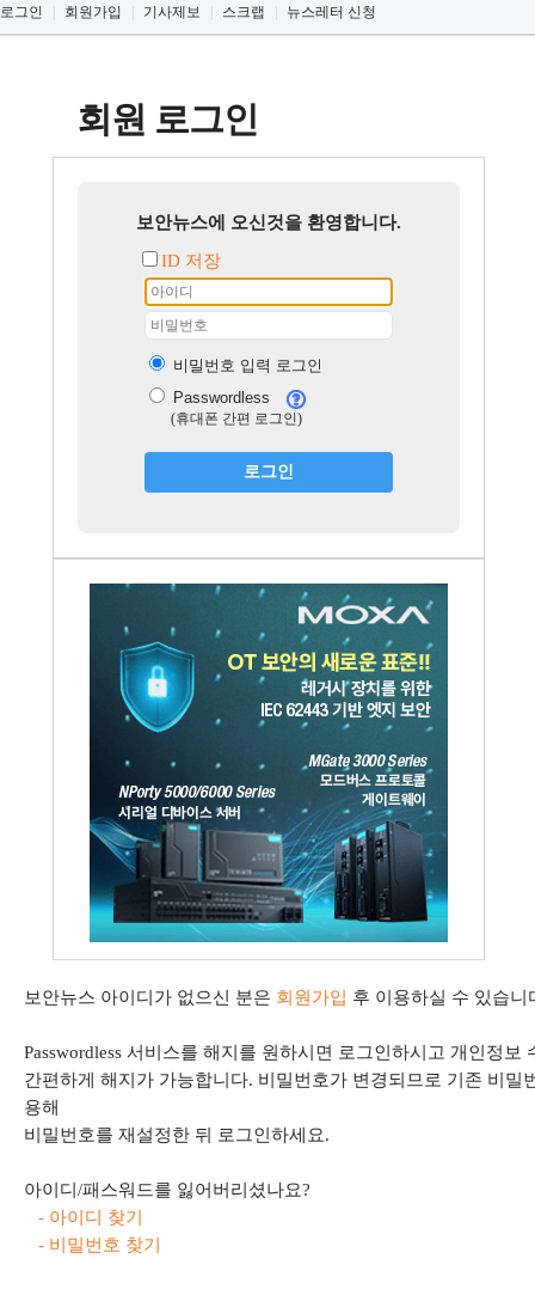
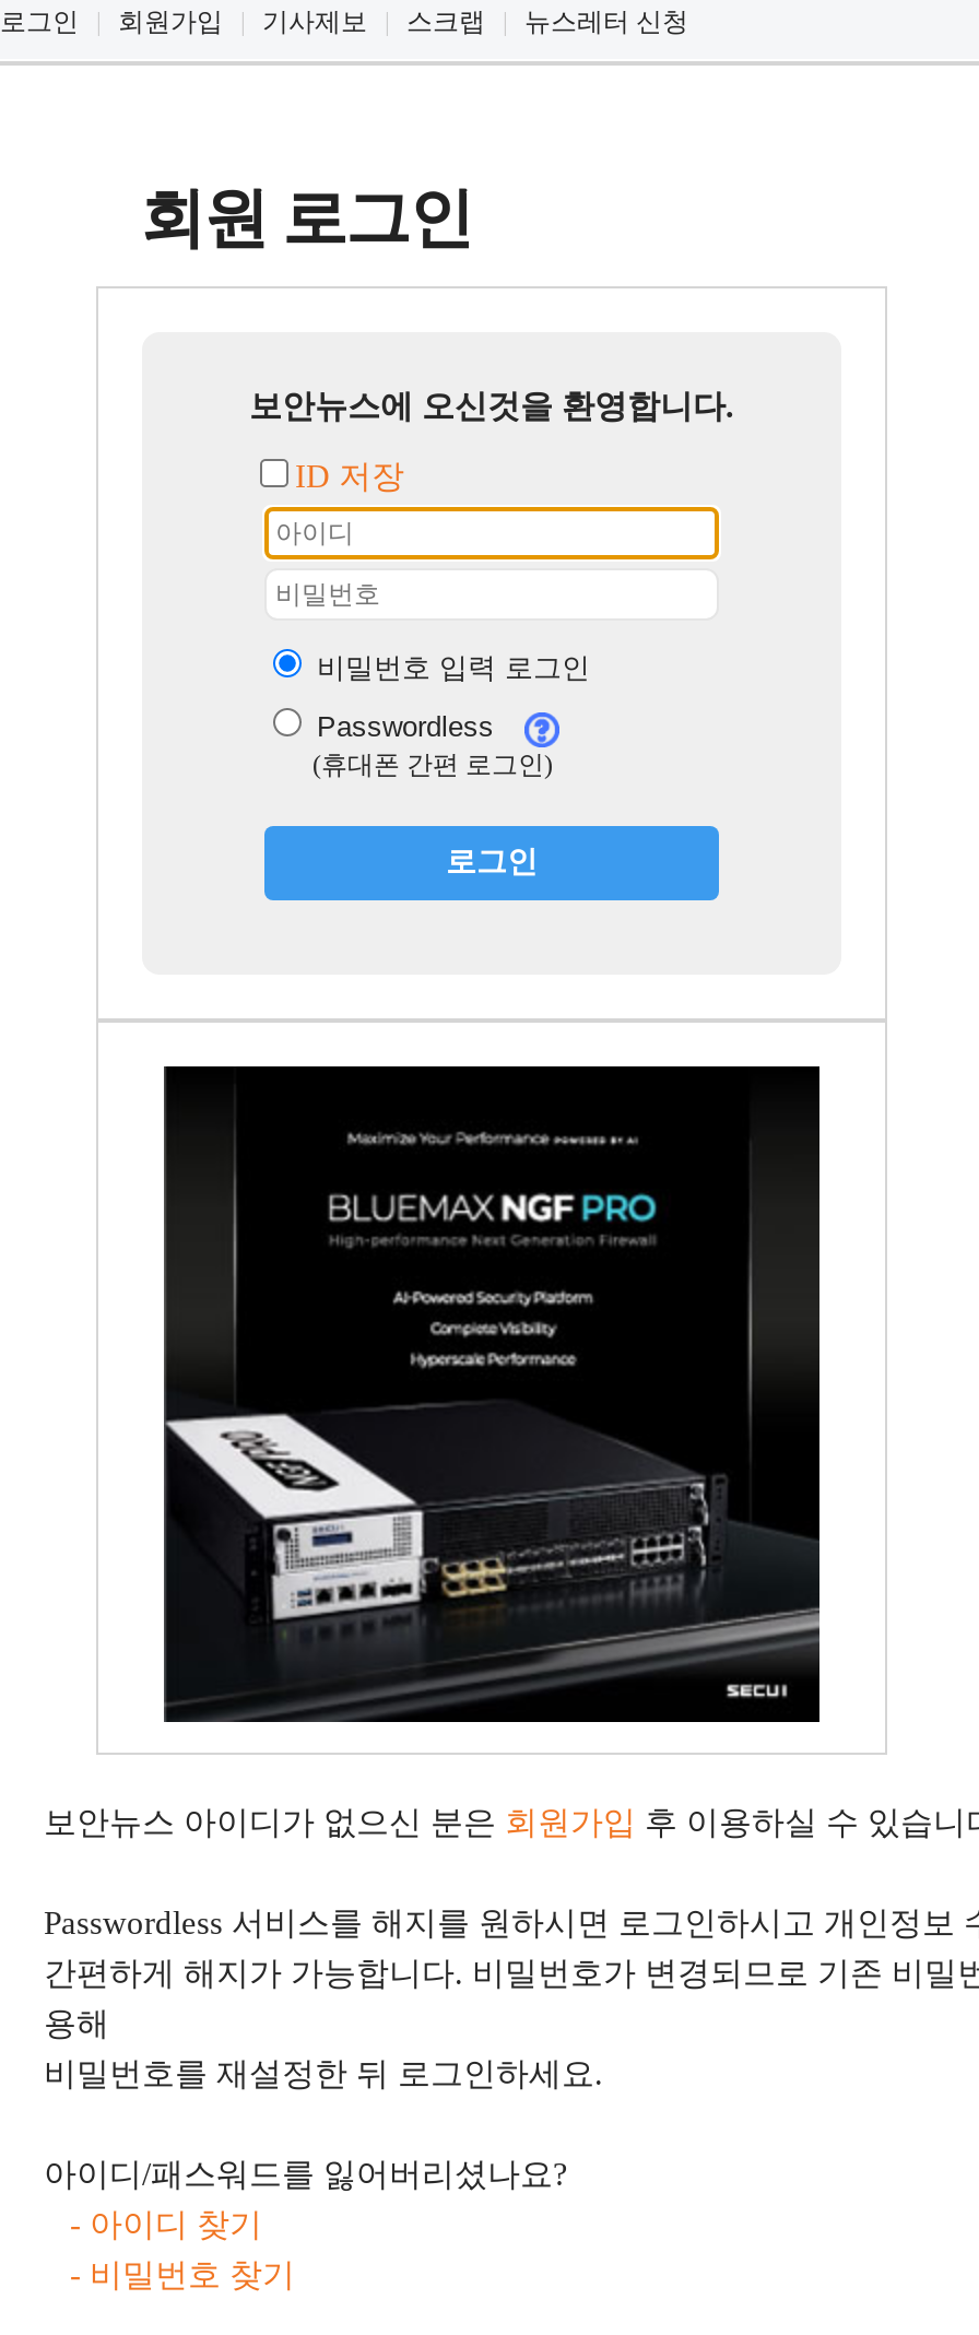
- [image]
+ [image]
